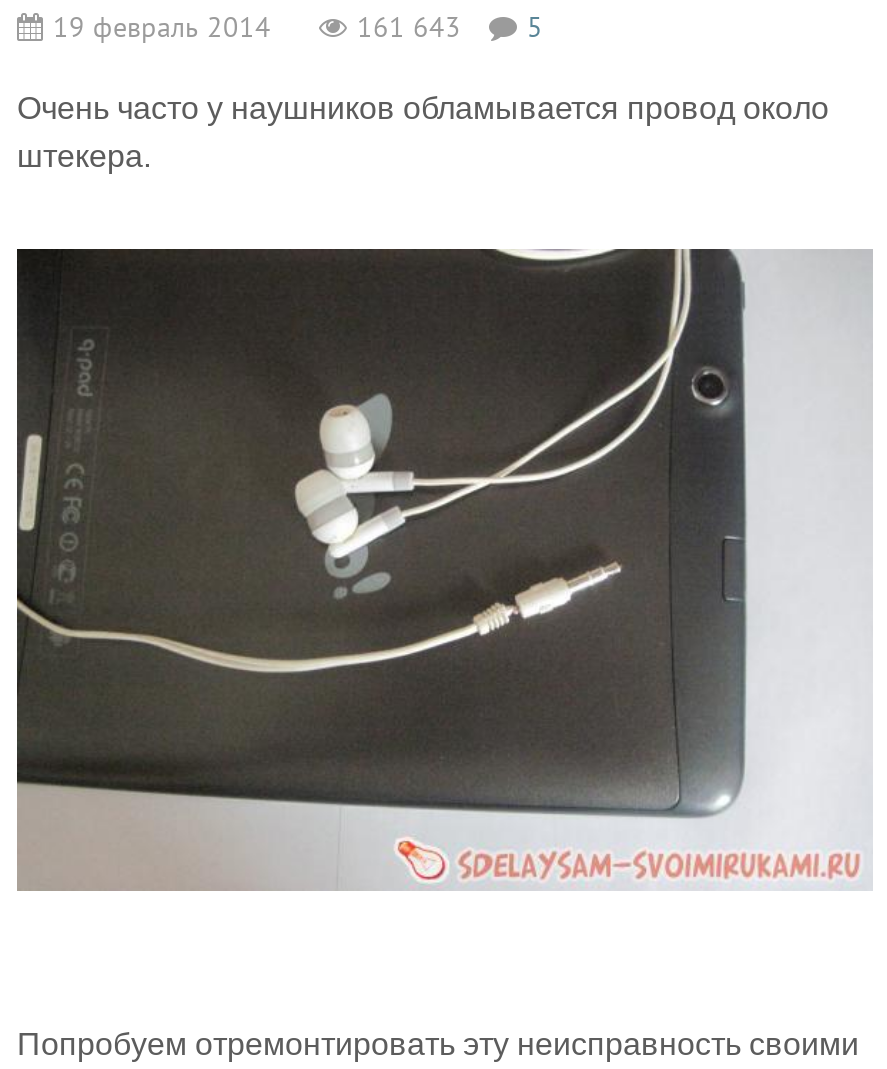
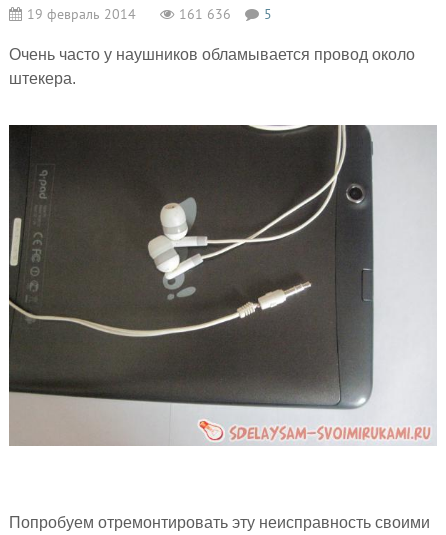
- 161 643 5
+ 161 636 5
